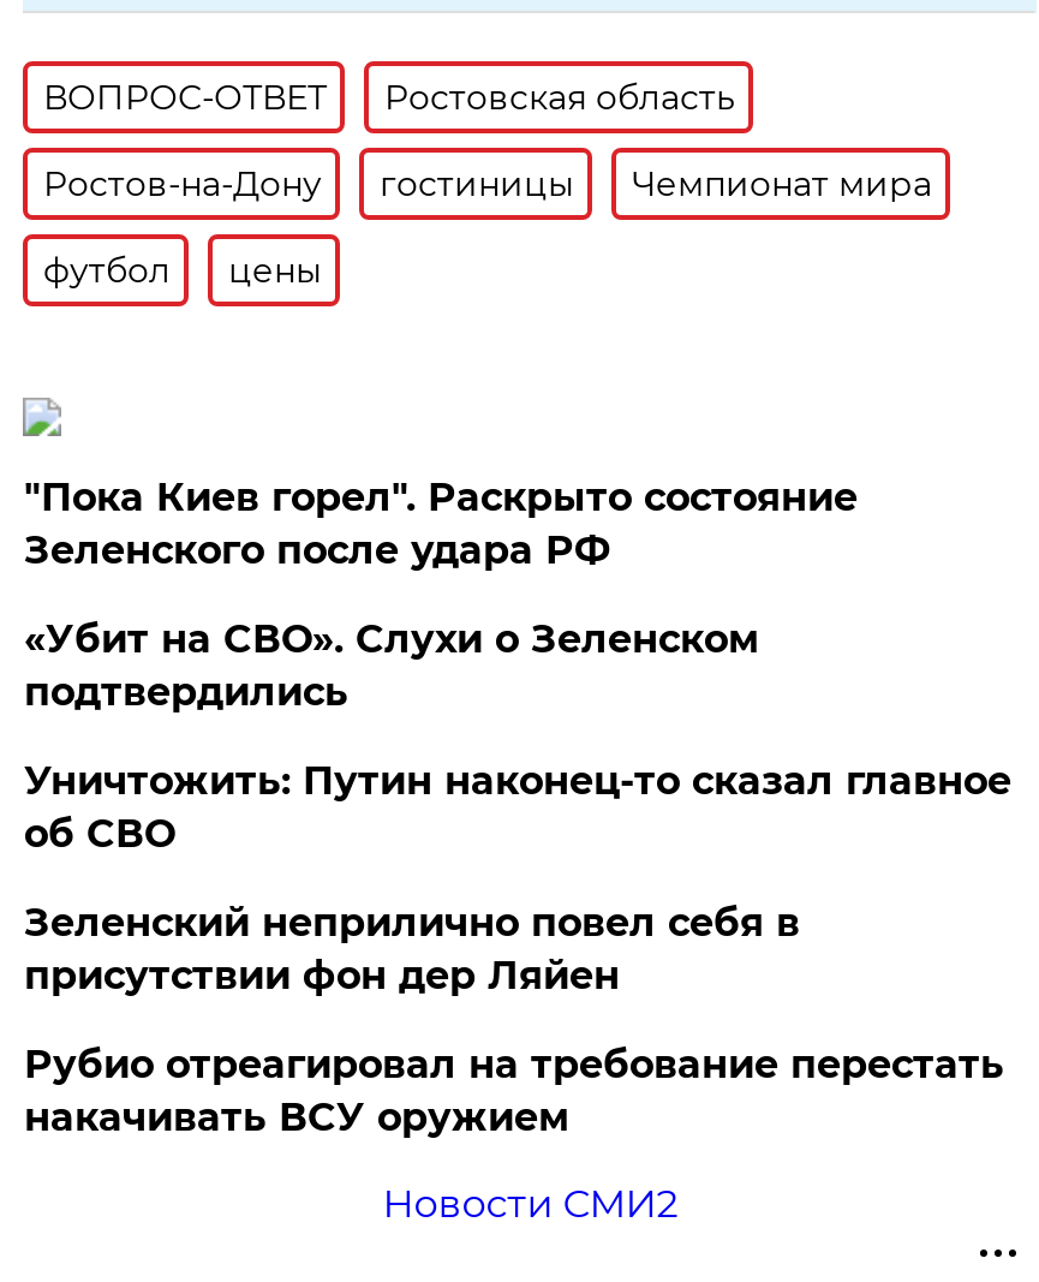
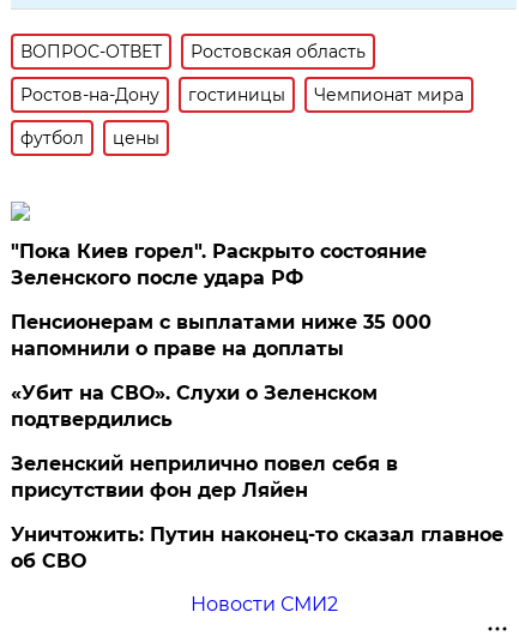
+ Пенсионерам с выплатами ниже 35 000
+ напомнили о праве на доплаты

moved down: «Убит на СВО». Слухи о Зеленском | подтвердились

moved down: Уничтожить: Путин наконец-то сказал главное | об СВО

- Рубио отреагировал на требование перестать
- накачивать ВСУ оружием
